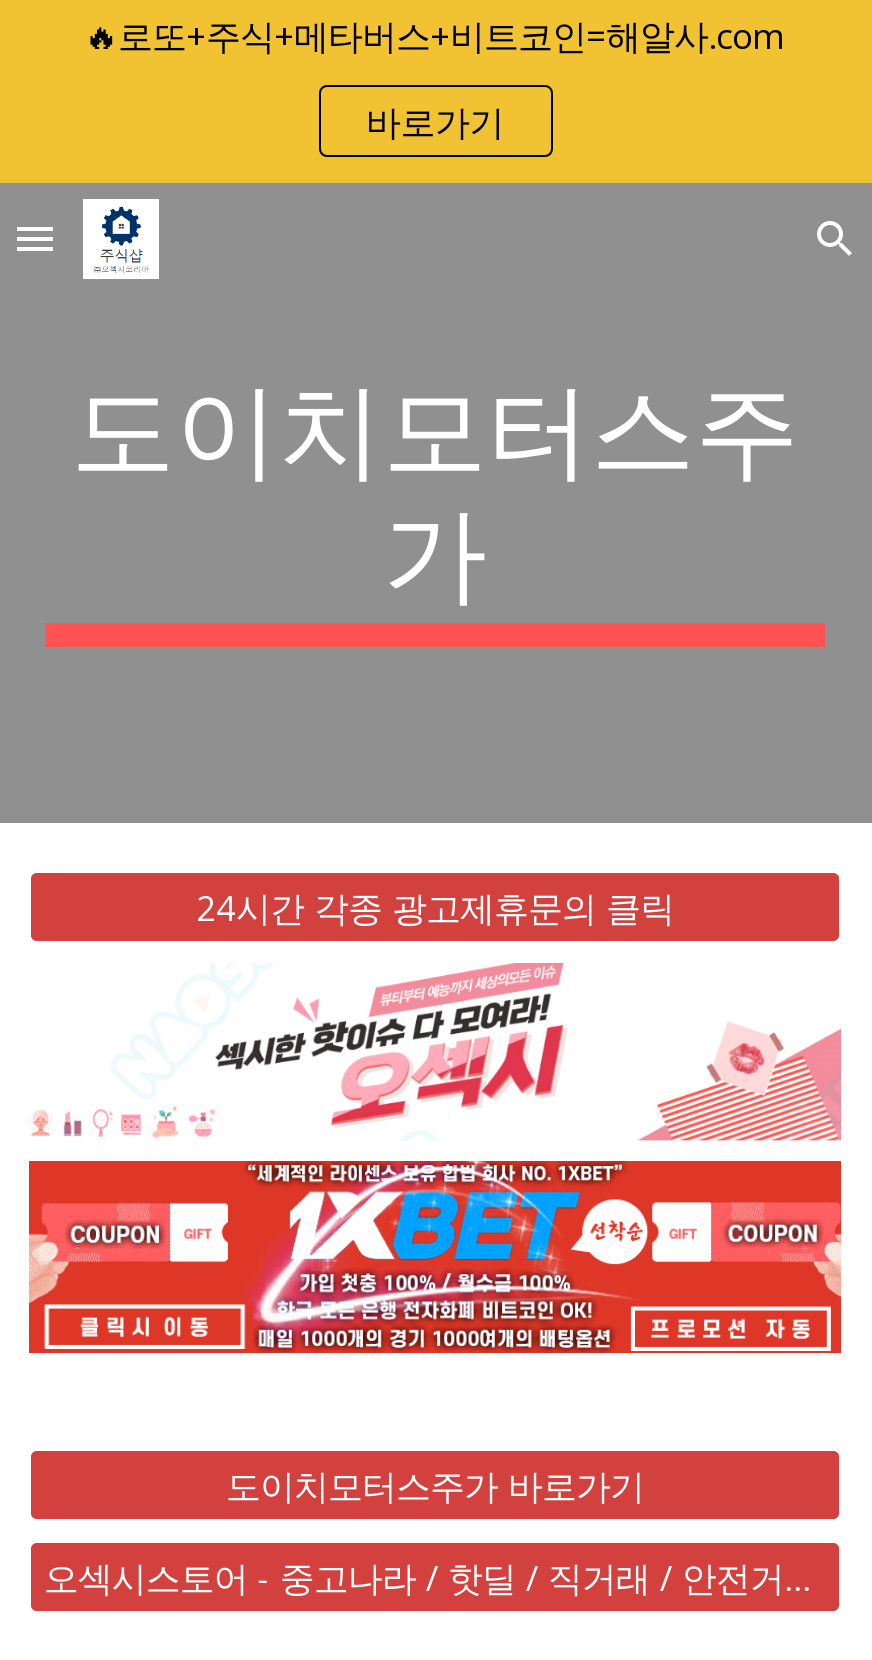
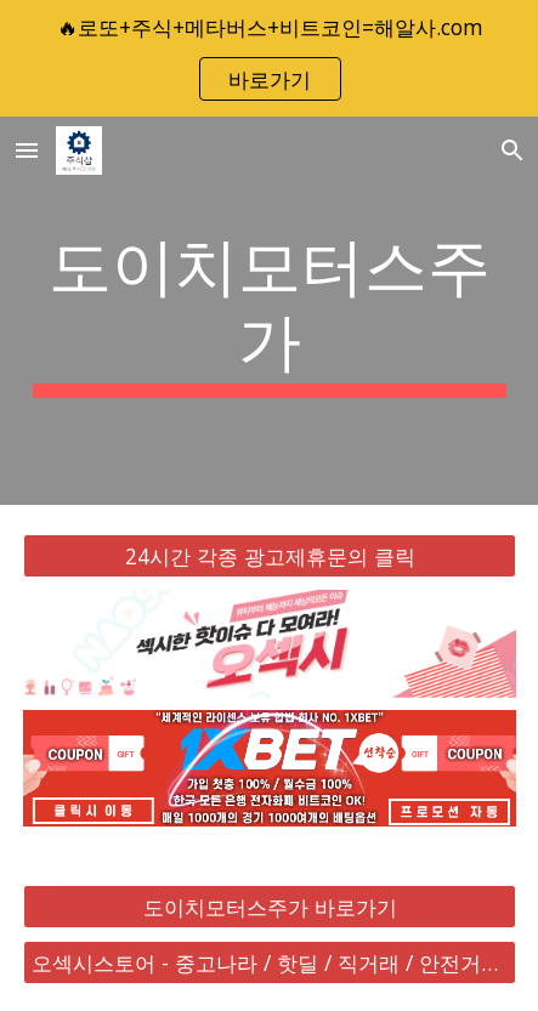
- [image]
+ [image]
